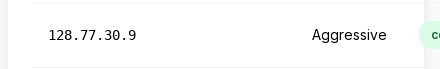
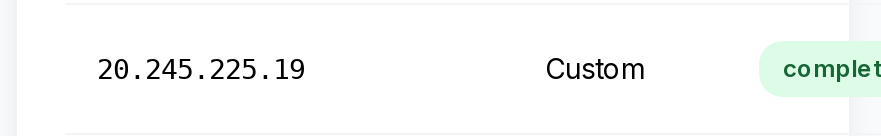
- 128.77.30.9
- Aggressive
+ 20.245.225.19
+ Custom
